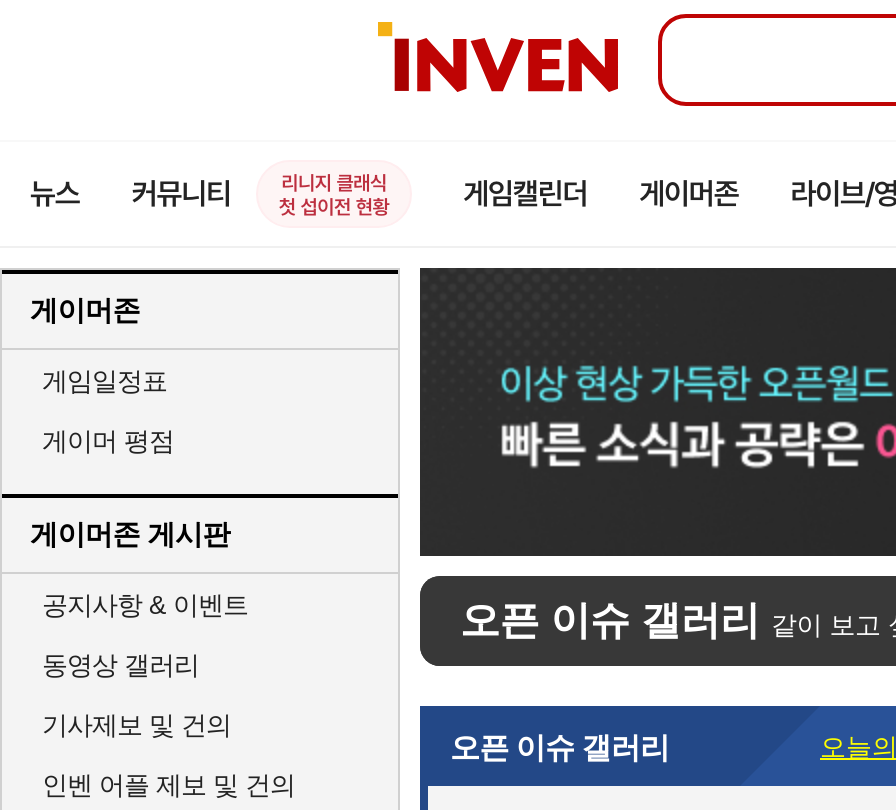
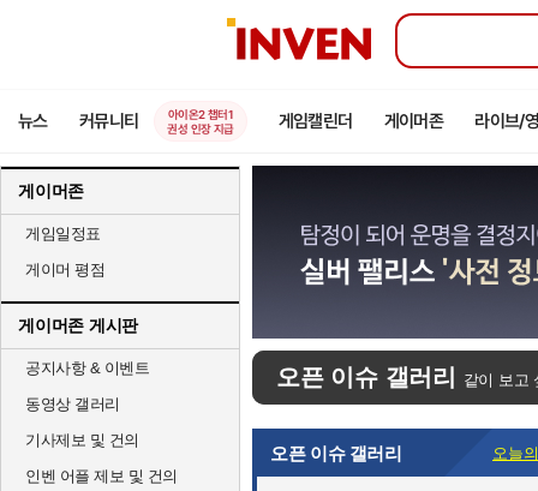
- 리니지 클래식
- 첫 섭이전 현황
+ 아이온2 챕터1
+ 권성 인장 지급

- [image]
+ [image]
